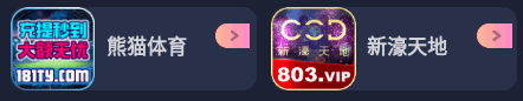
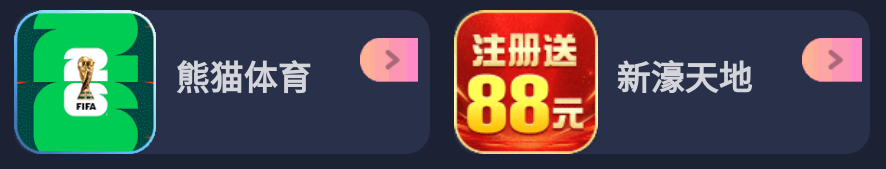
- [image]
+ [image]

- [image]
+ [image]
